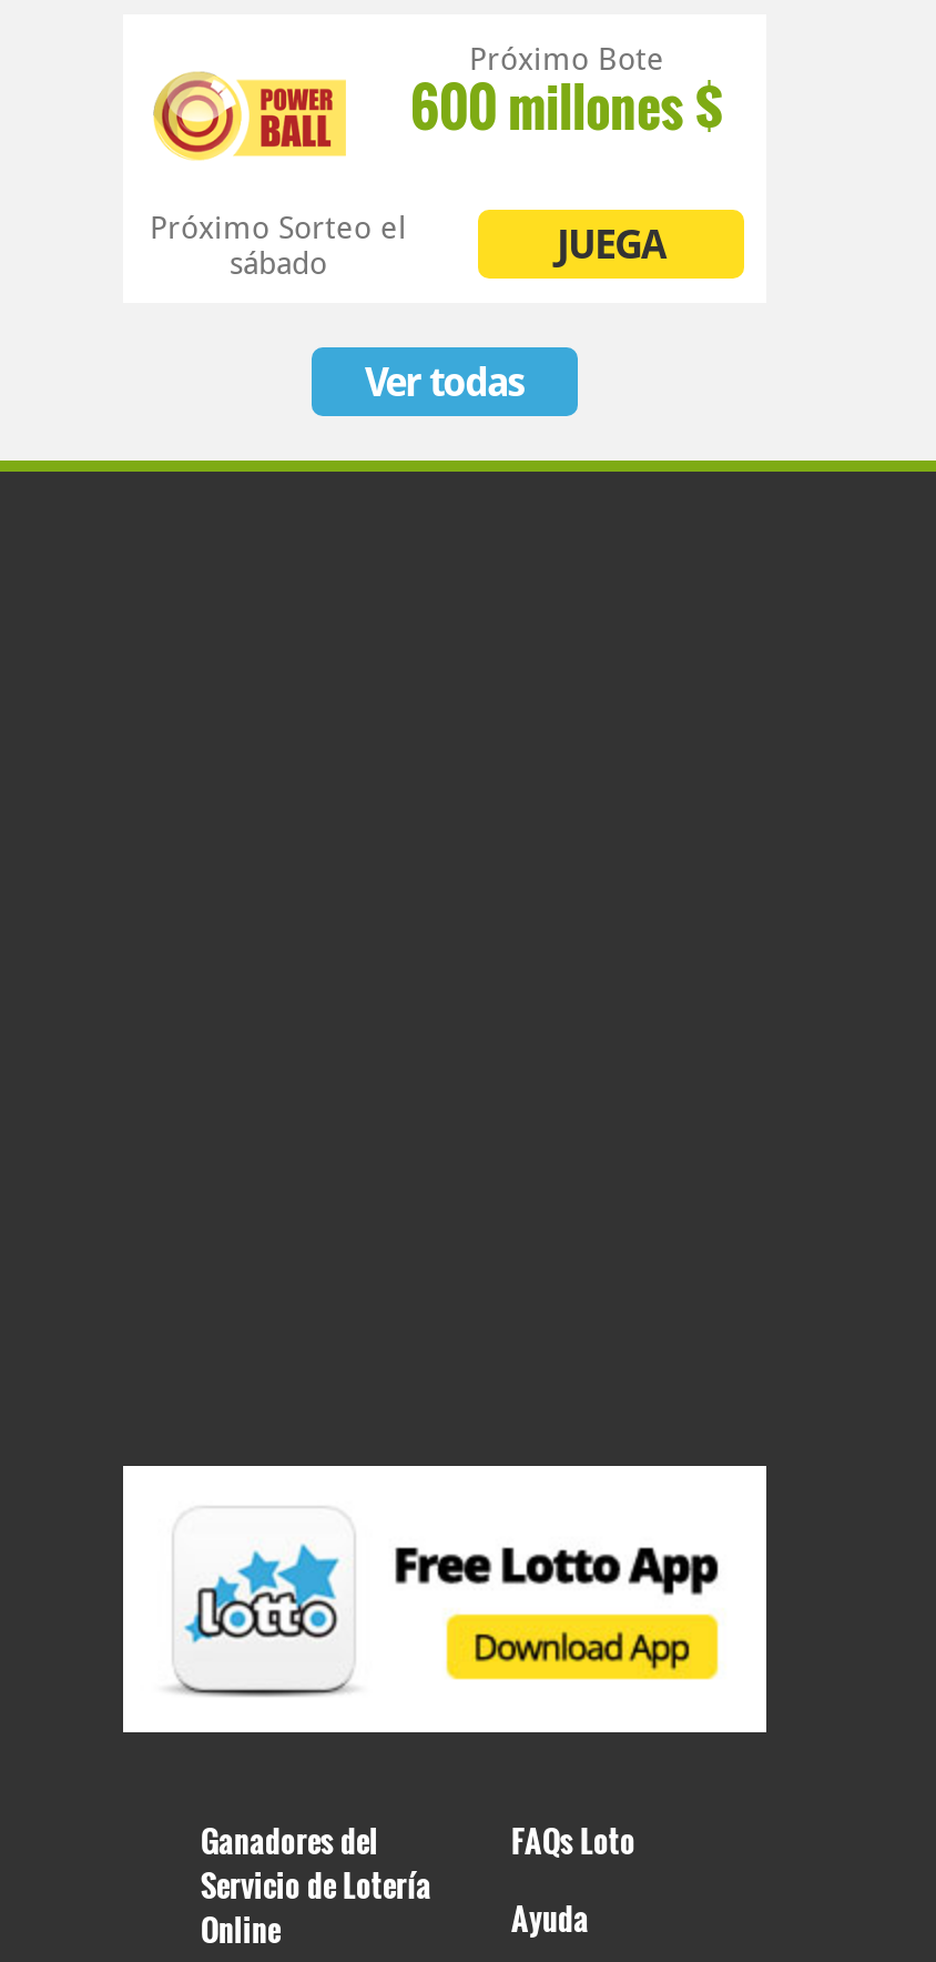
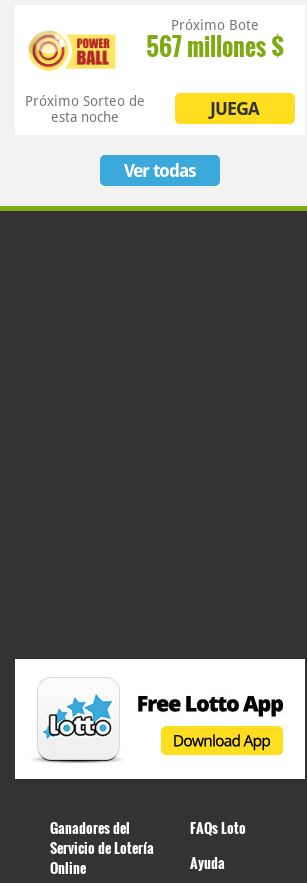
- 600 millones $
+ 567 millones $

- Próximo Sorteo el
- sábado
+ Próximo Sorteo de
+ esta noche
